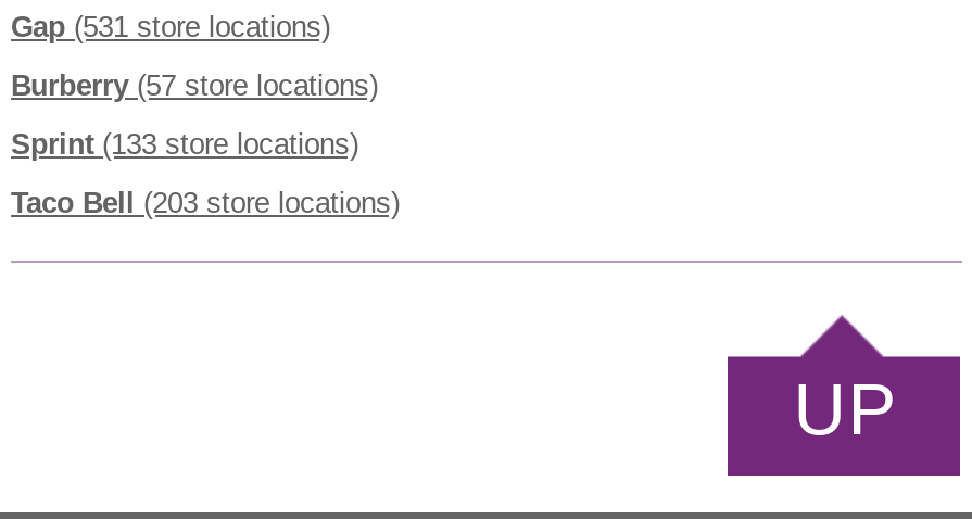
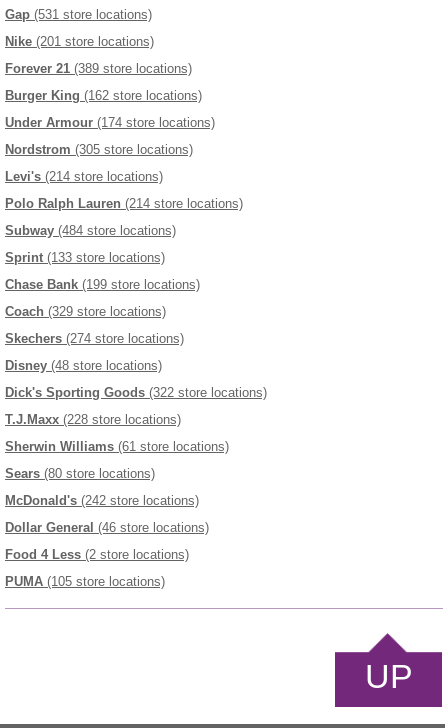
- Burberry (57 store locations)
+ Nike (201 store locations)
+ Forever 21 (389 store locations)
+ Burger King (162 store locations)
+ Under Armour (174 store locations)
+ Nordstrom (305 store locations)
+ Levi's (214 store locations)
+ Polo Ralph Lauren (214 store locations)
+ Subway (484 store locations)

- Taco Bell (203 store locations)
+ Chase Bank (199 store locations)
+ Coach (329 store locations)
+ Skechers (274 store locations)
+ Disney (48 store locations)
+ Dick's Sporting Goods (322 store locations)
+ T.J.Maxx (228 store locations)
+ Sherwin Williams (61 store locations)
+ Sears (80 store locations)
+ McDonald's (242 store locations)
+ Dollar General (46 store locations)
+ Food 4 Less (2 store locations)
+ PUMA (105 store locations)
